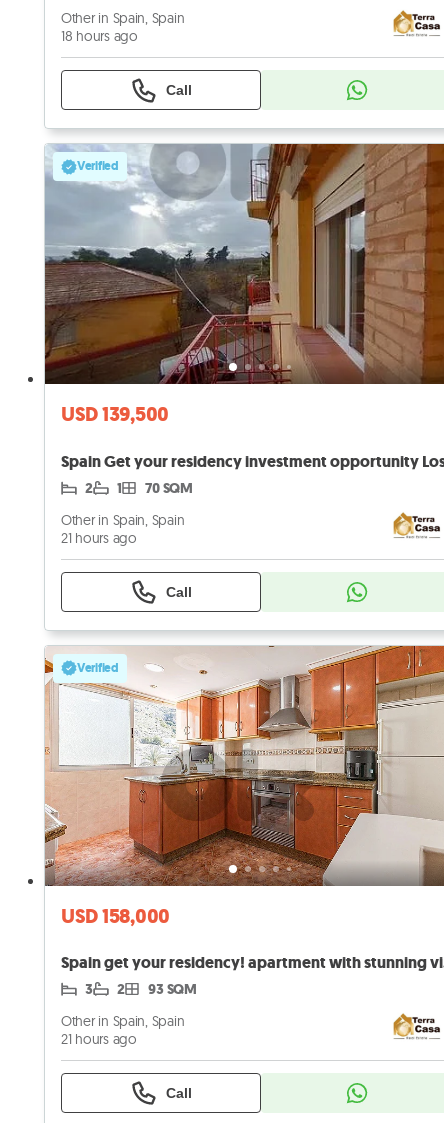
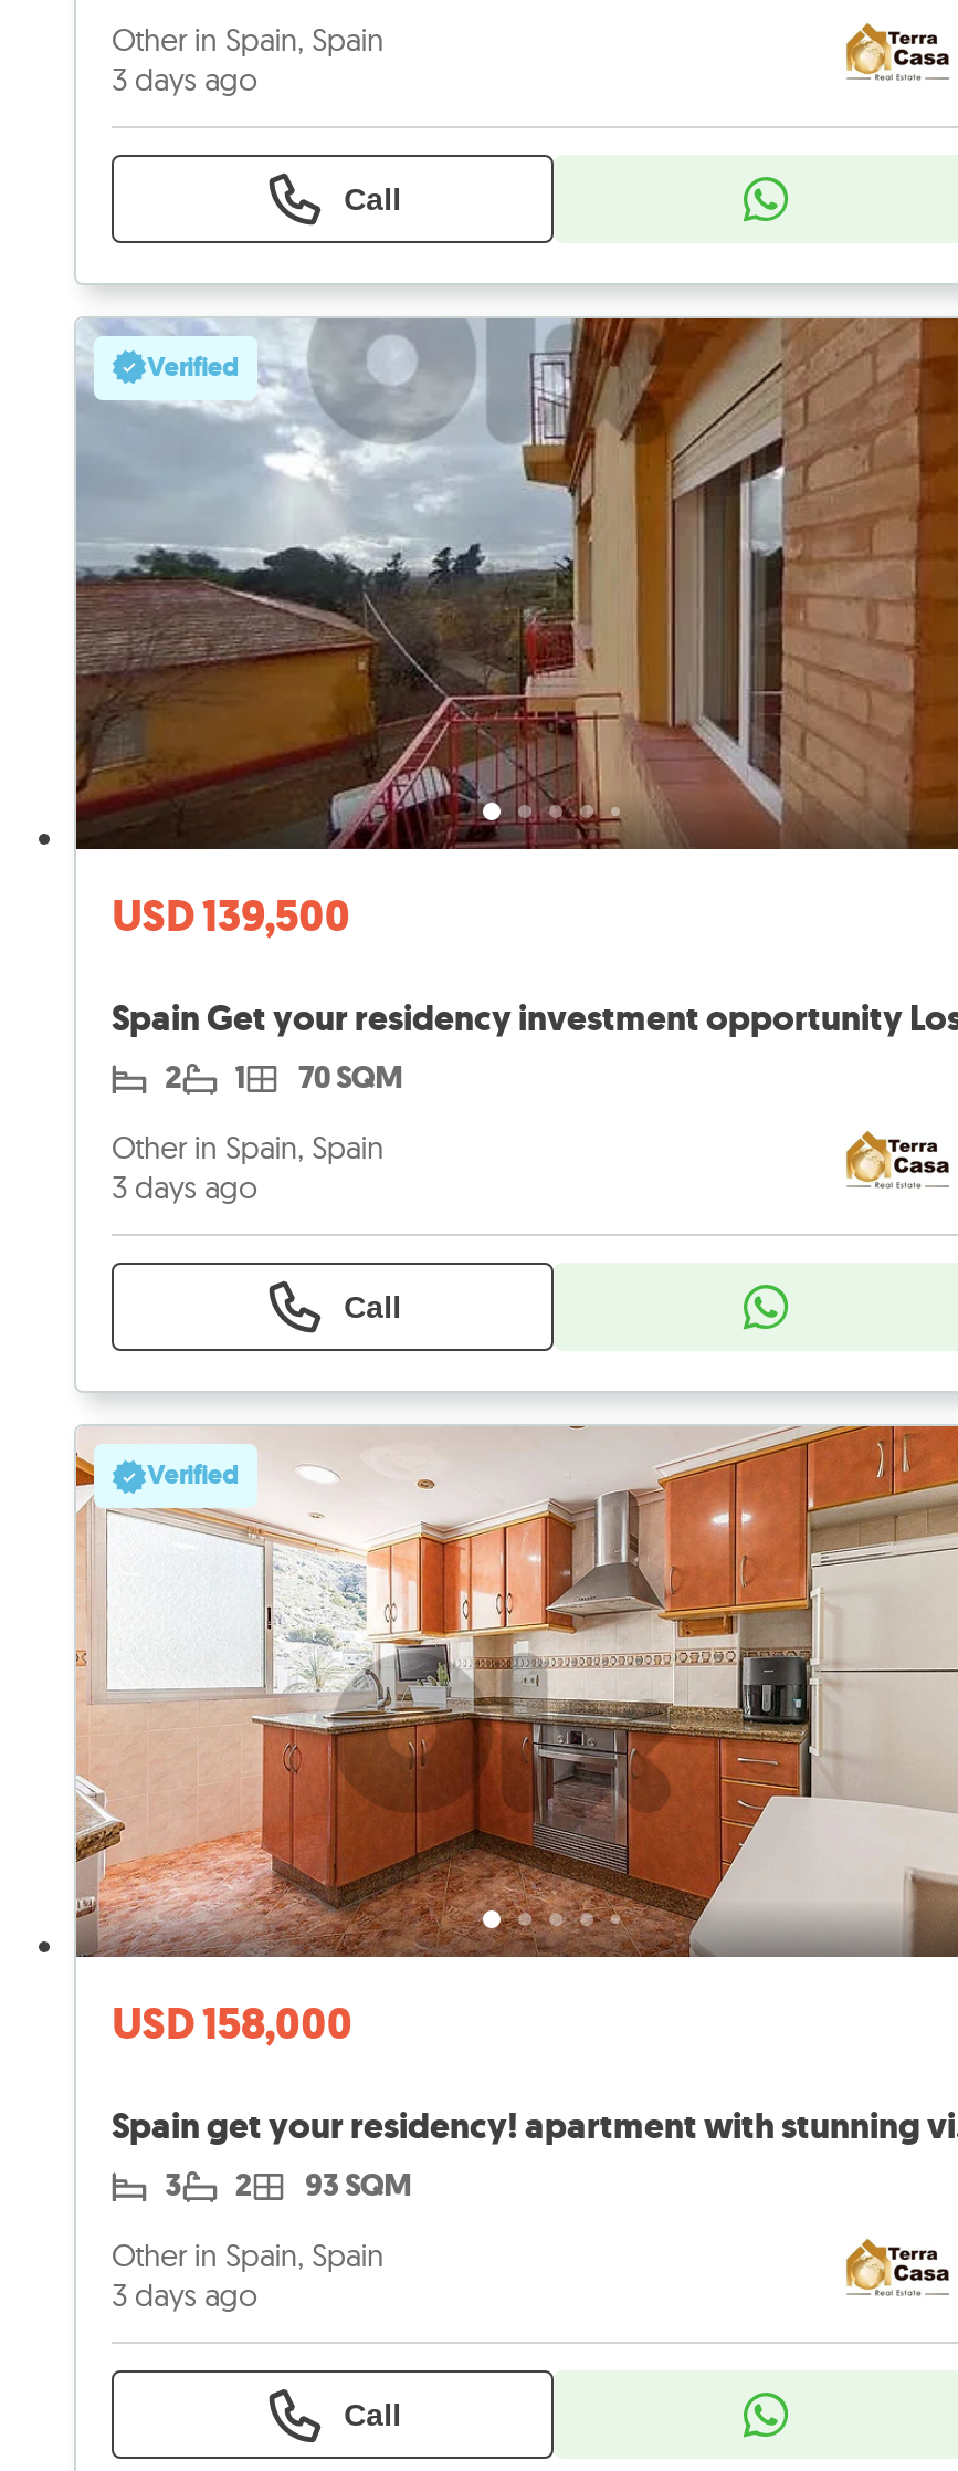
- 18 hours ago
+ 3 days ago

- 21 hours ago
+ 3 days ago

- 21 hours ago
+ 3 days ago
